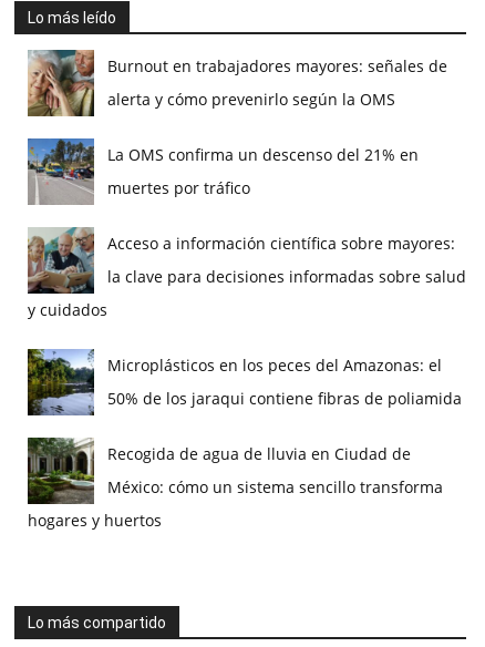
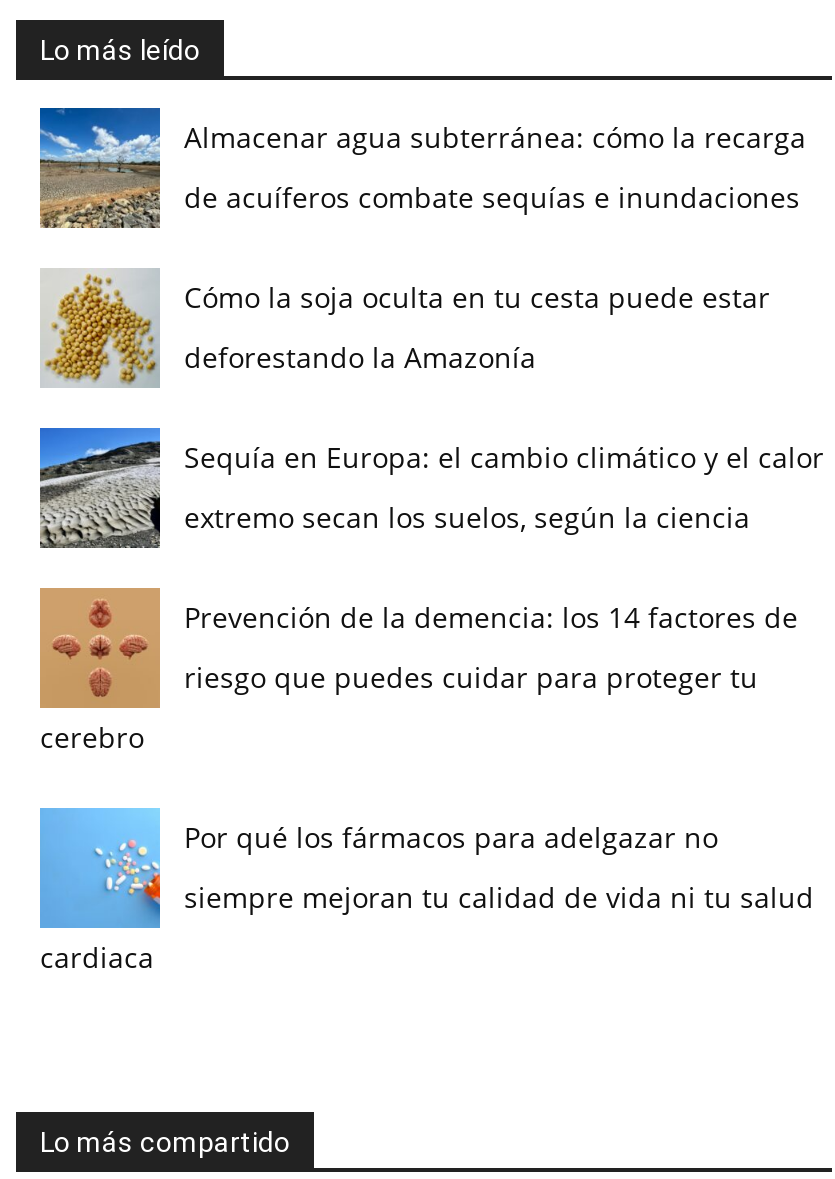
- [image]
- Burnout en trabajadores mayores: señales de
+ [image]
+ Almacenar agua subterránea: cómo la recarga

- alerta y cómo prevenirlo según la OMS
+ de acuíferos combate sequías e inundaciones

- [image]
- La OMS confirma un descenso del 21% en
+ [image]
+ Cómo la soja oculta en tu cesta puede estar

- muertes por tráfico
+ deforestando la Amazonía

- [image]
- Acceso a información científica sobre mayores:
+ [image]
+ Sequía en Europa: el cambio climático y el calor

- la clave para decisiones informadas sobre salud
+ extremo secan los suelos, según la ciencia

- y cuidados
+ Prevención de la demencia: los 14 factores de

- [image]
- Microplásticos en los peces del Amazonas: el
+ [image]
+ riesgo que puedes cuidar para proteger tu

- 50% de los jaraqui contiene fibras de poliamida
+ cerebro

- [image]
- hogares y huertos
+ [image]
+ cardiaca

- Recogida de agua de lluvia en Ciudad de
+ Por qué los fármacos para adelgazar no

- México: cómo un sistema sencillo transforma
+ siempre mejoran tu calidad de vida ni tu salud
